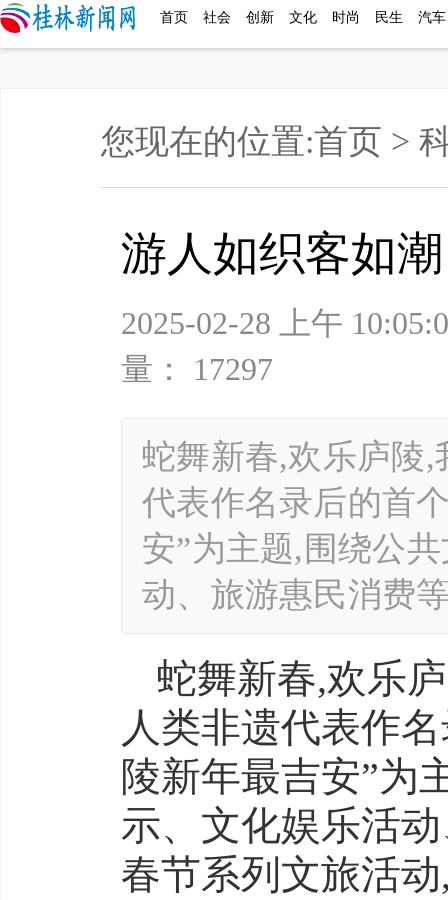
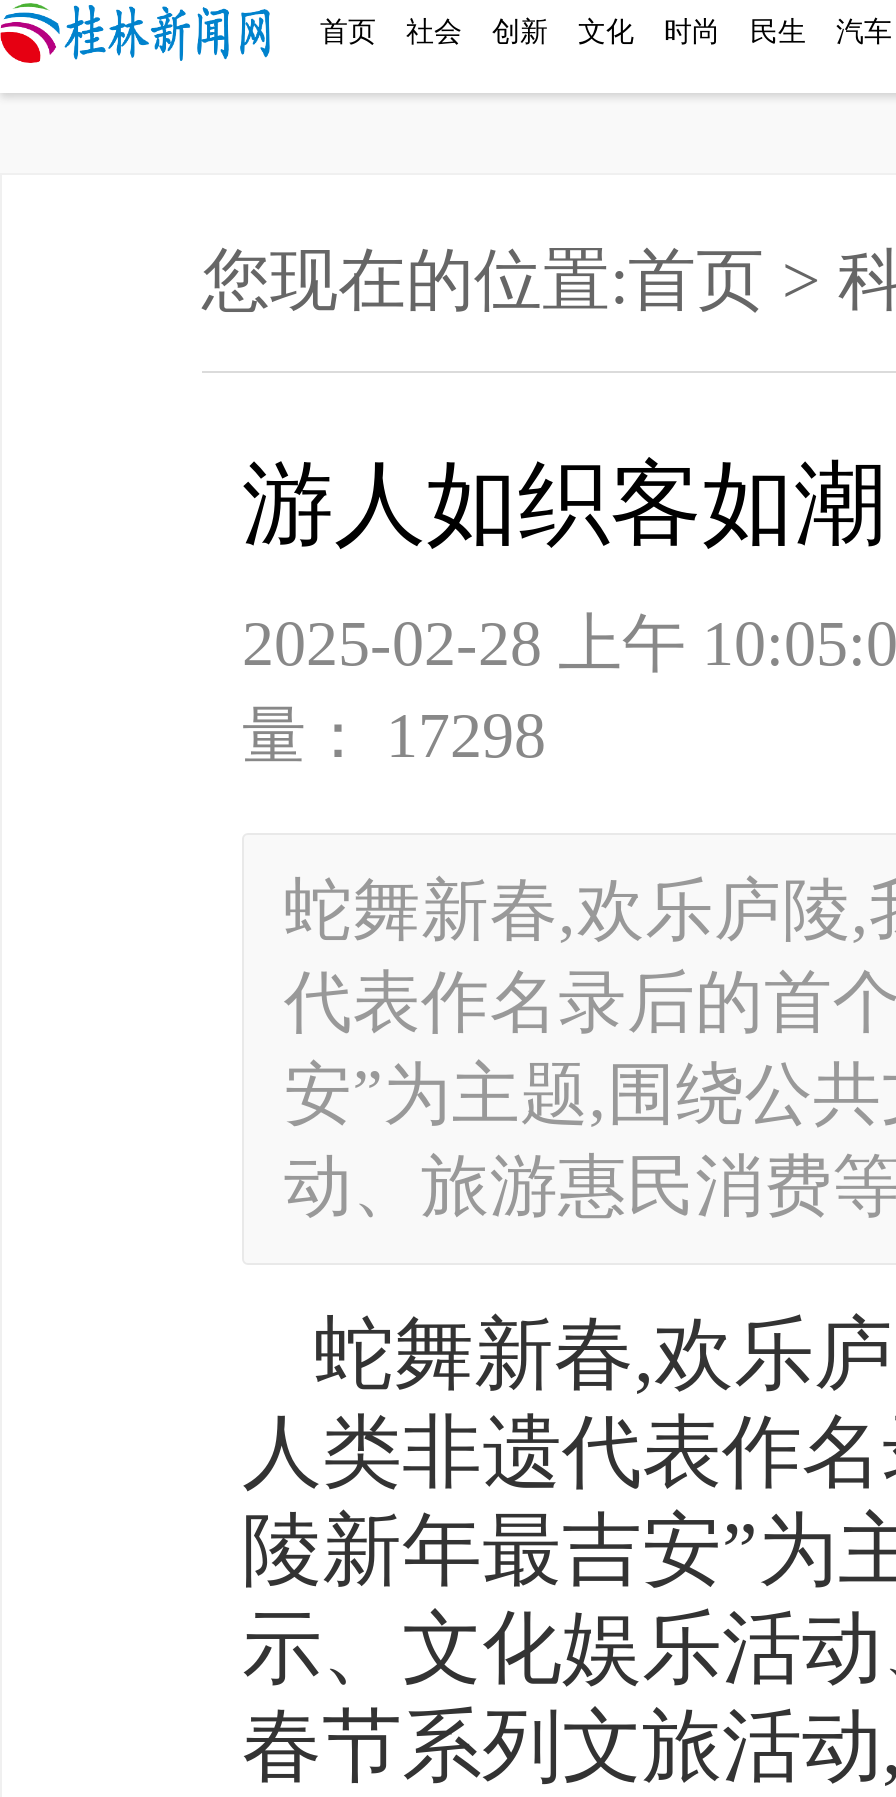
- 量： 17297
+ 量： 17298
